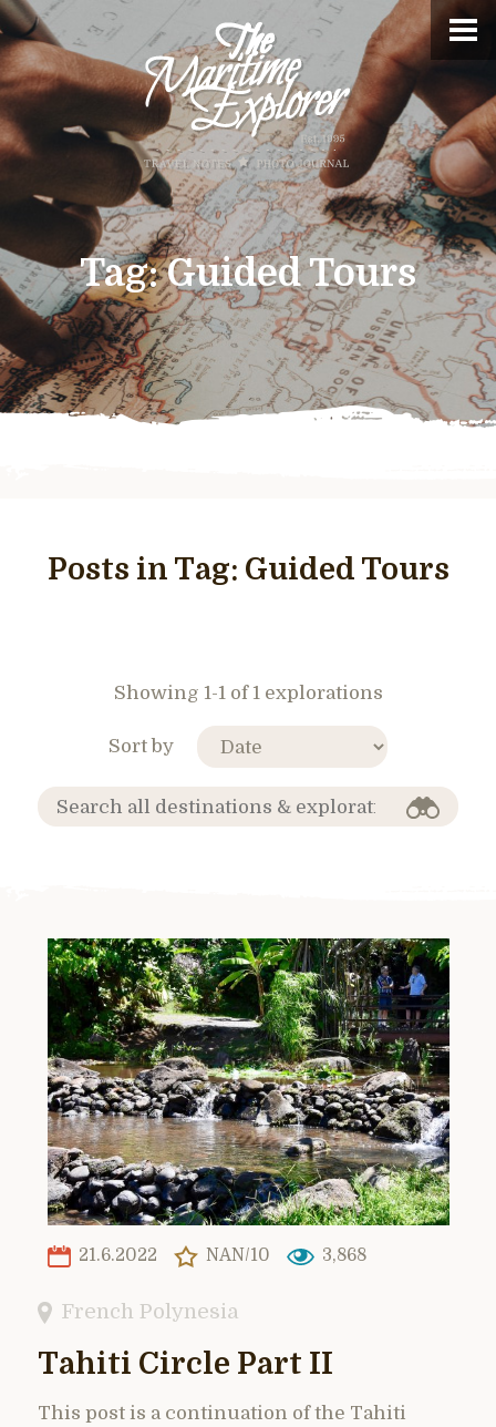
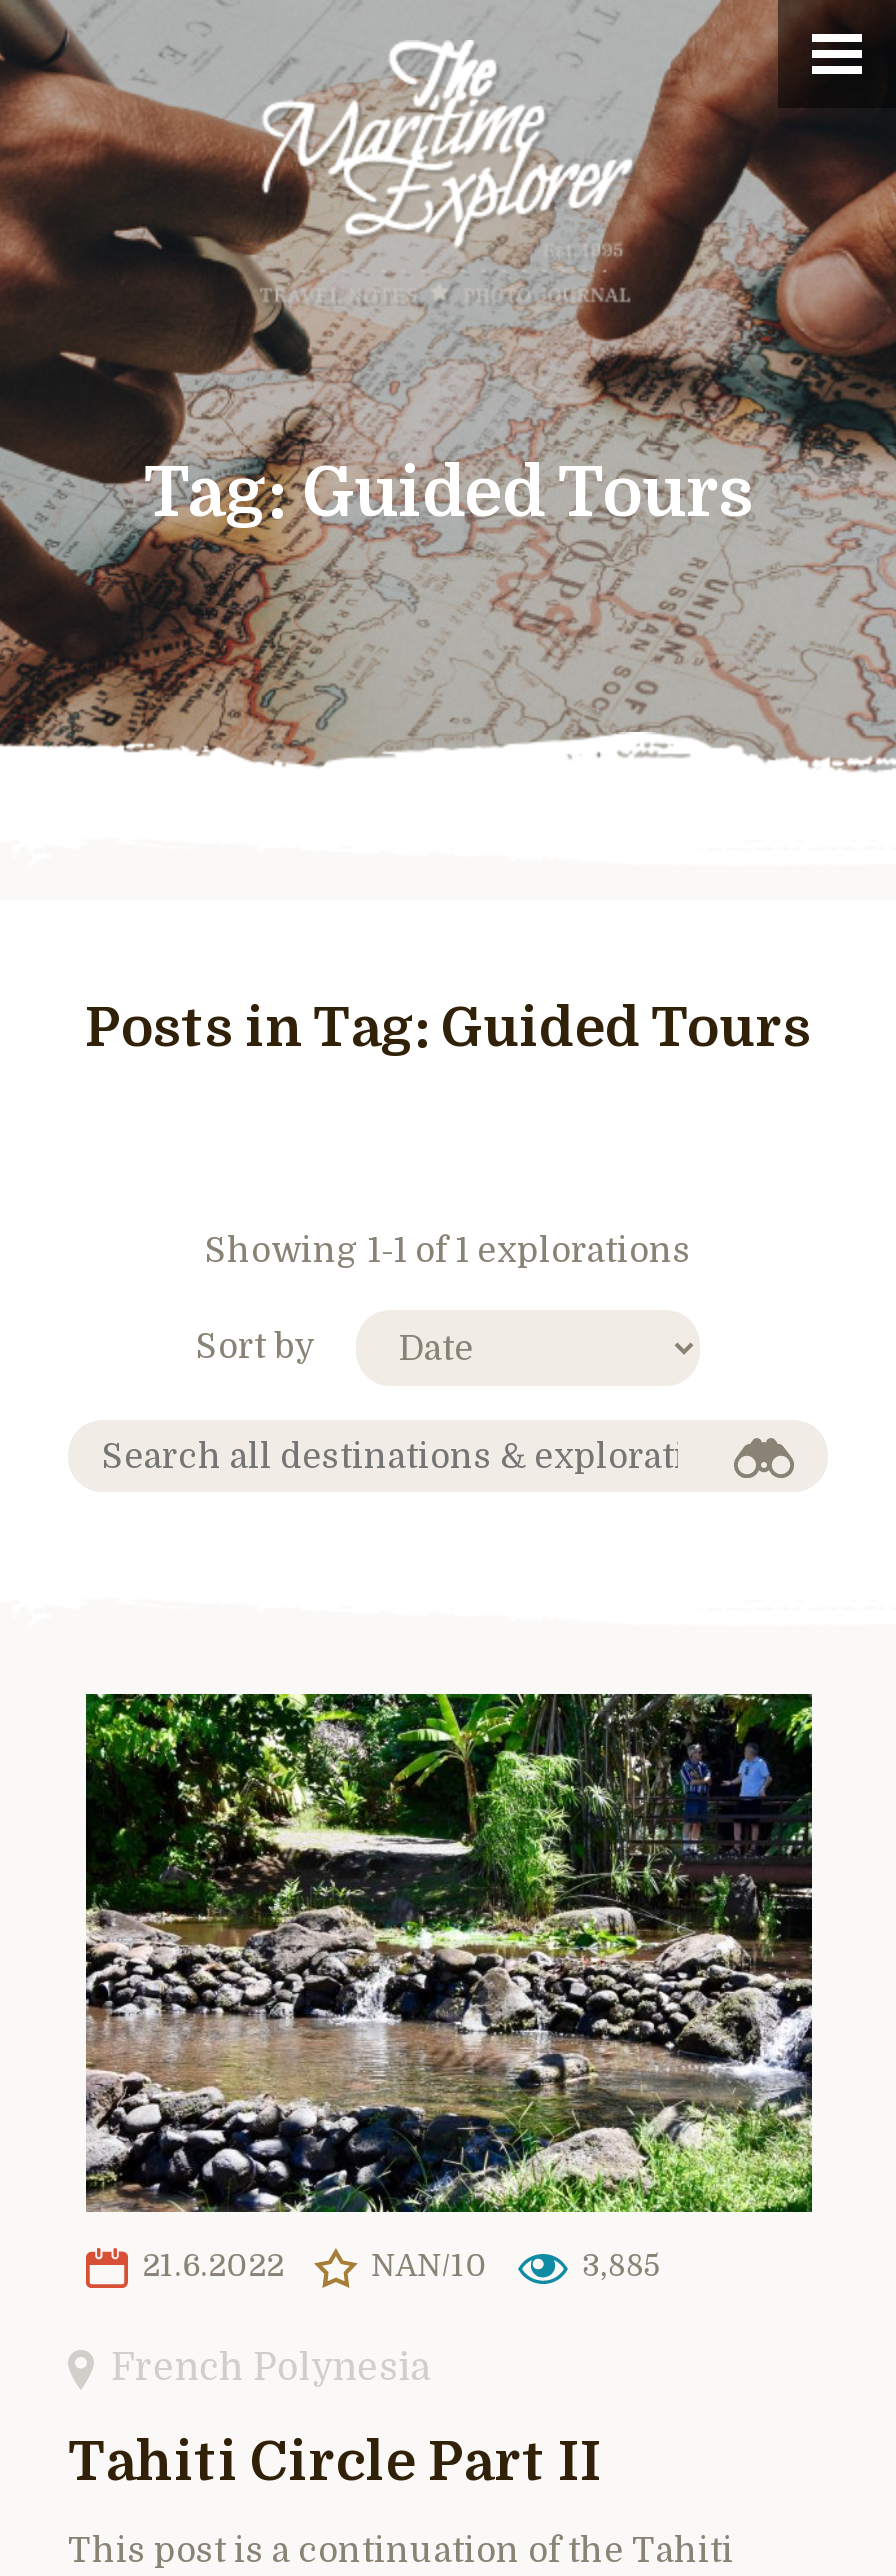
- 3,868
+ 3,885
